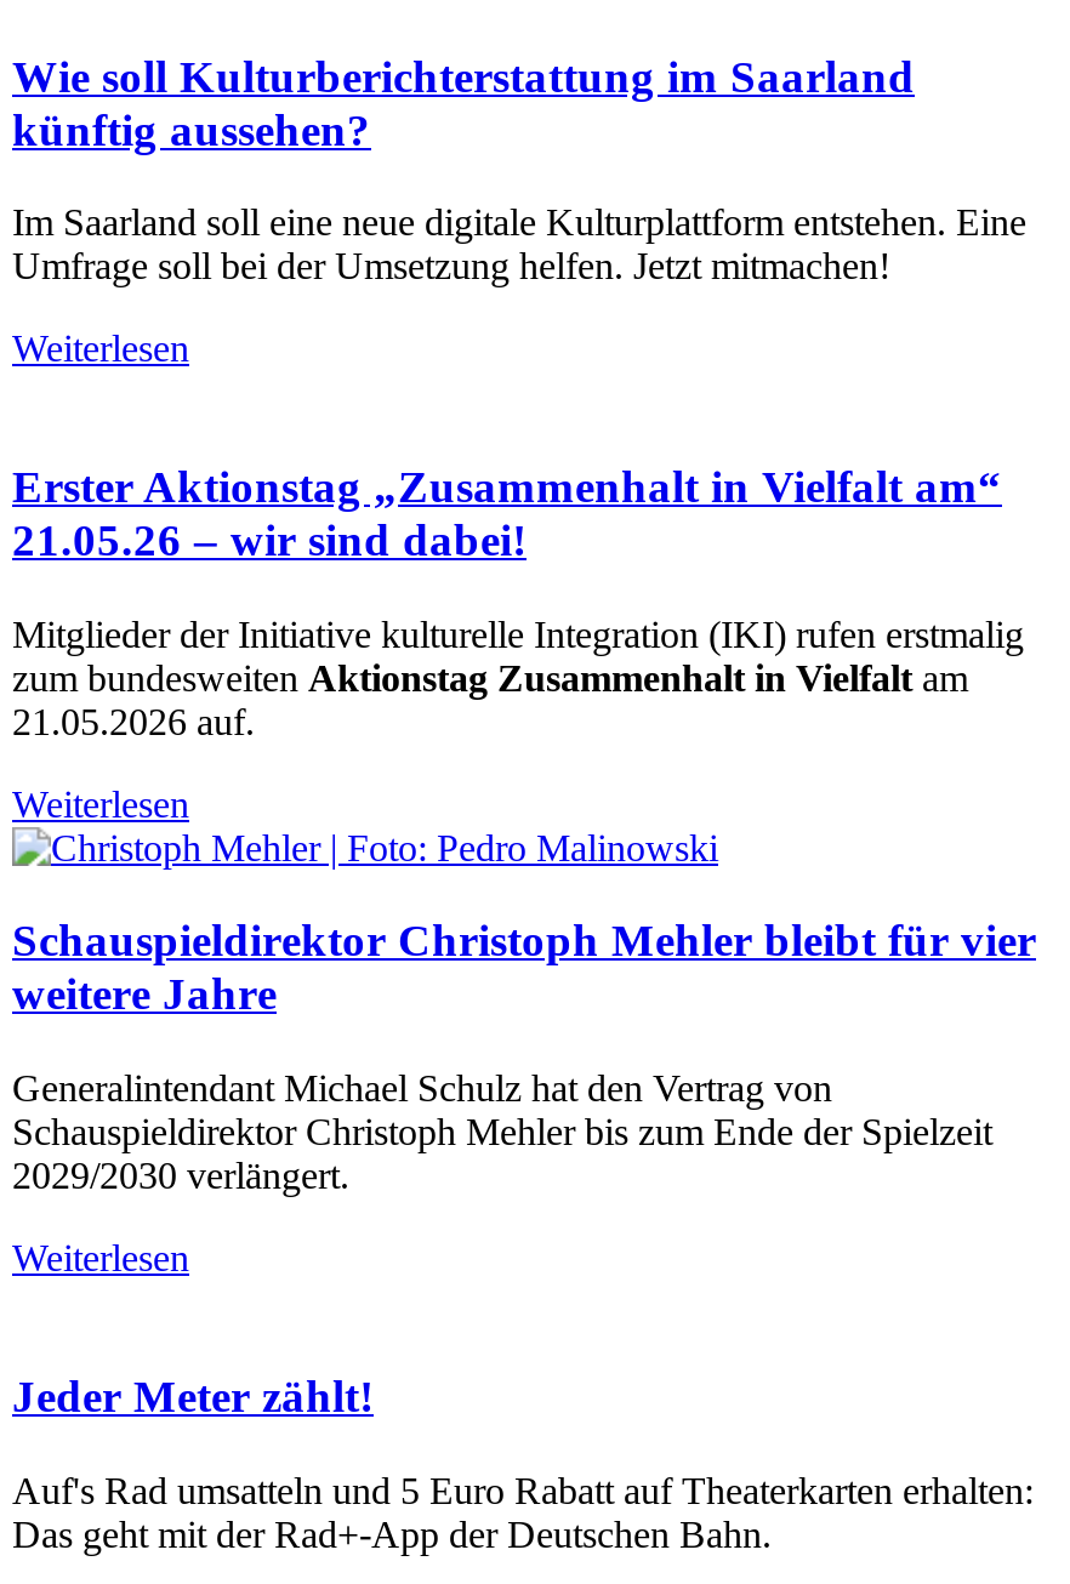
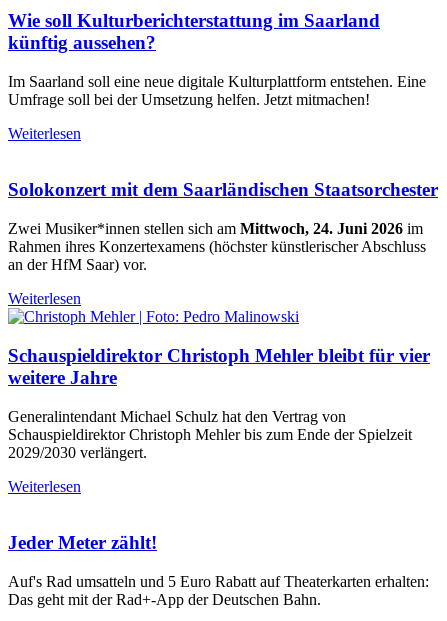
- Erster Aktionstag „Zusammenhalt in Vielfalt am“
- 21.05.26 – wir sind dabei!
+ Solokonzert mit dem Saarländischen Staatsorchester

- Mitglieder der Initiative kulturelle Integration (IKI) rufen erstmalig
- zum bundesweiten Aktionstag Zusammenhalt in Vielfalt am
- 21.05.2026 auf.
+ Zwei Musiker*innen stellen sich am Mittwoch, 24. Juni 2026 im
+ Rahmen ihres Konzertexamens (höchster künstlerischer Abschluss
+ an der HfM Saar) vor.
